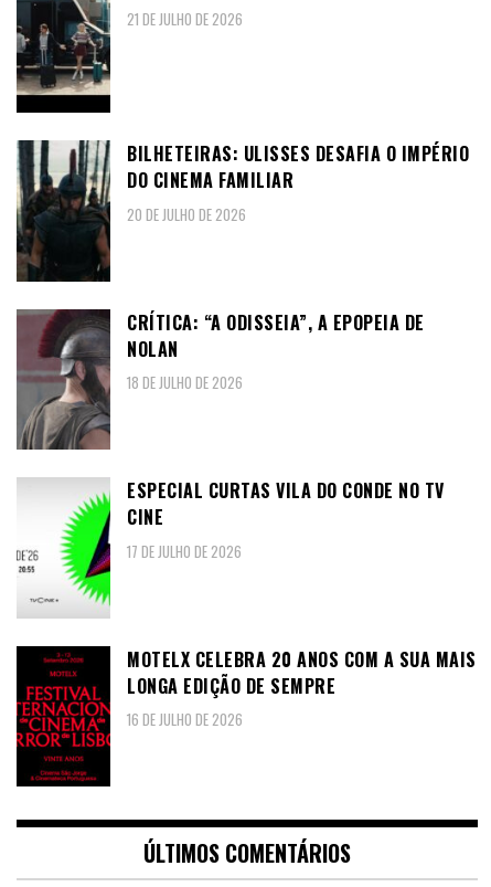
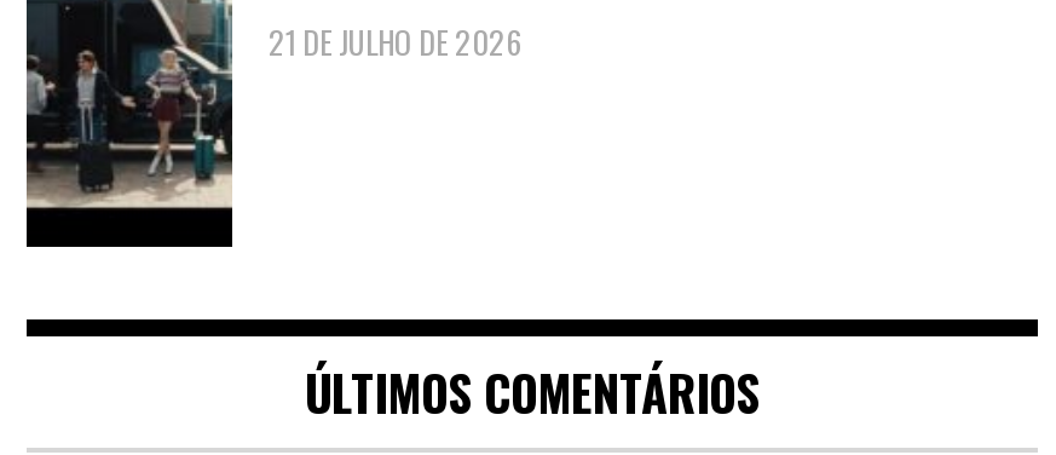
- [image]
- BILHETEIRAS: ULISSES DESAFIA O IMPÉRIO
- DO CINEMA FAMILIAR
- 20 DE JULHO DE 2026

- [image]
- CRÍTICA: “A ODISSEIA”, A EPOPEIA DE
- NOLAN
- 18 DE JULHO DE 2026

- [image]
- ESPECIAL CURTAS VILA DO CONDE NO TV
- CINE
- 17 DE JULHO DE 2026

- [image]
- MOTELX CELEBRA 20 ANOS COM A SUA MAIS
- LONGA EDIÇÃO DE SEMPRE
- 16 DE JULHO DE 2026
